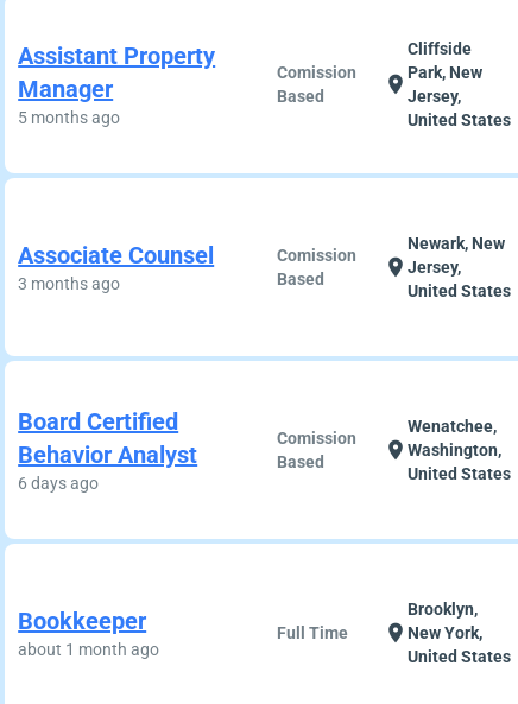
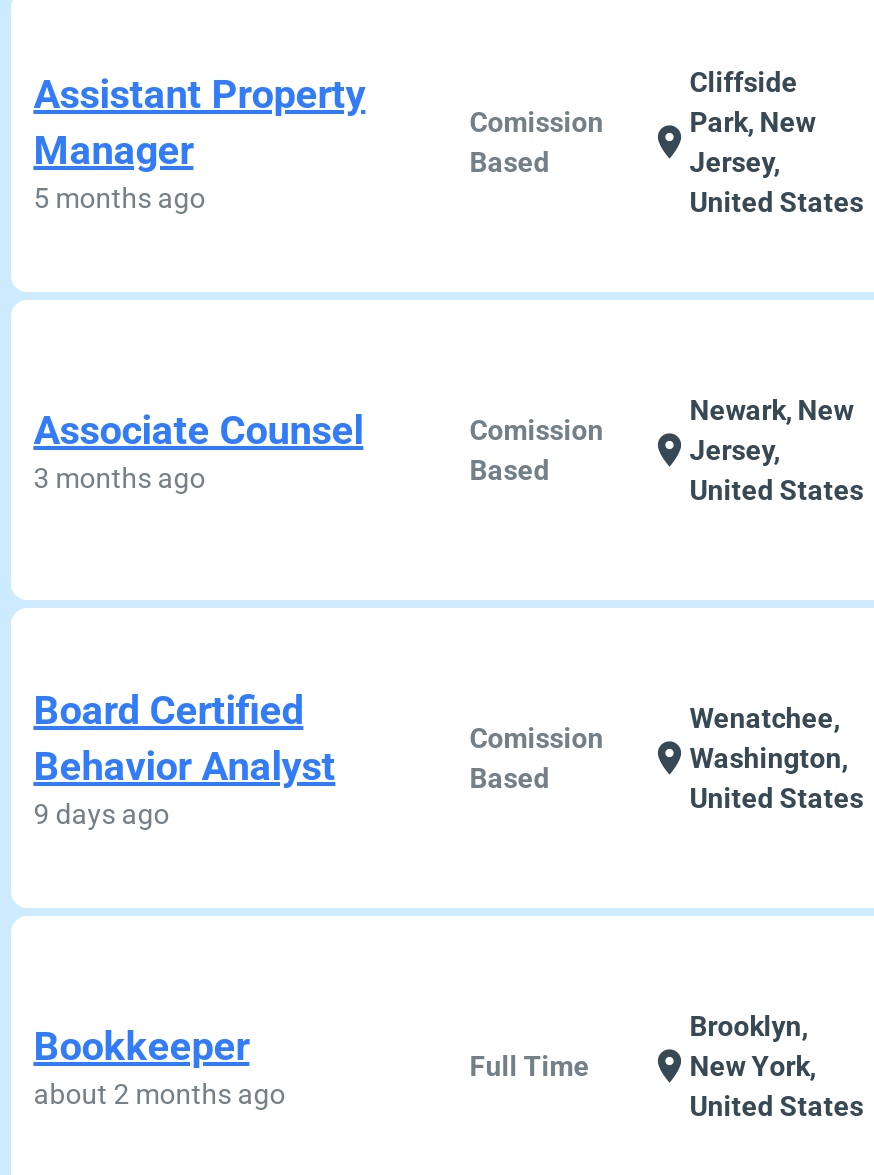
- 6 days ago
+ 9 days ago

- about 1 month ago
+ about 2 months ago
